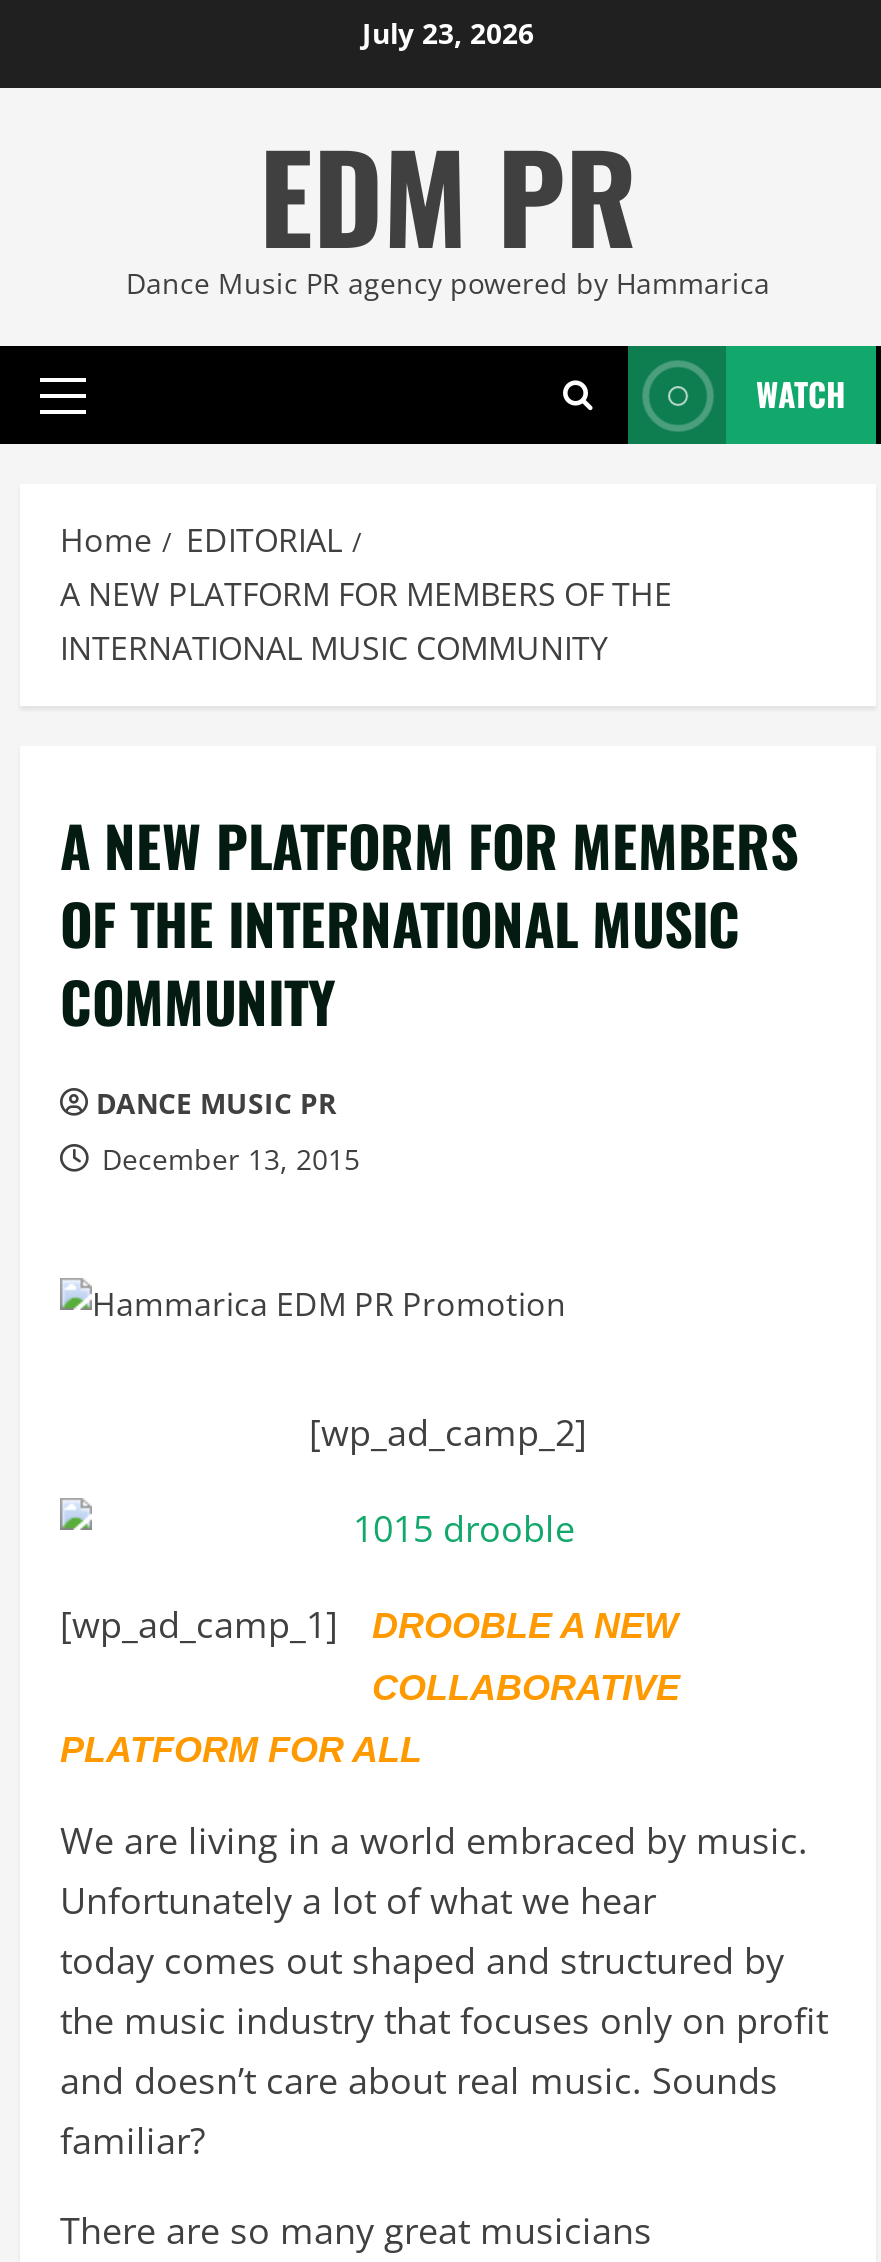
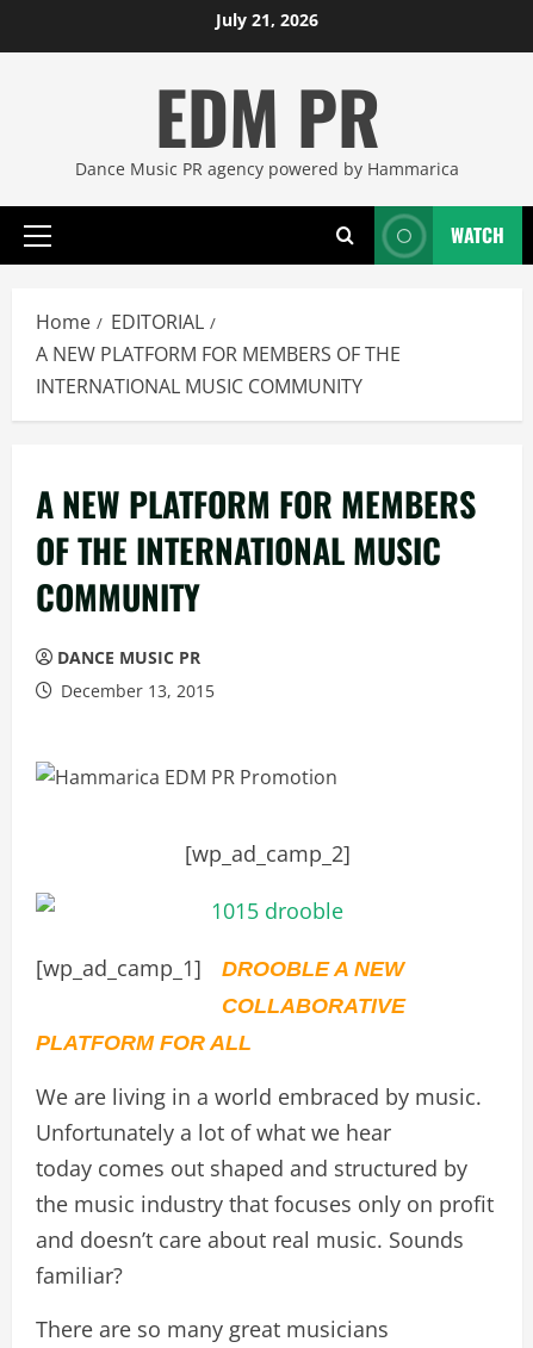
- July 23, 2026
+ July 21, 2026
